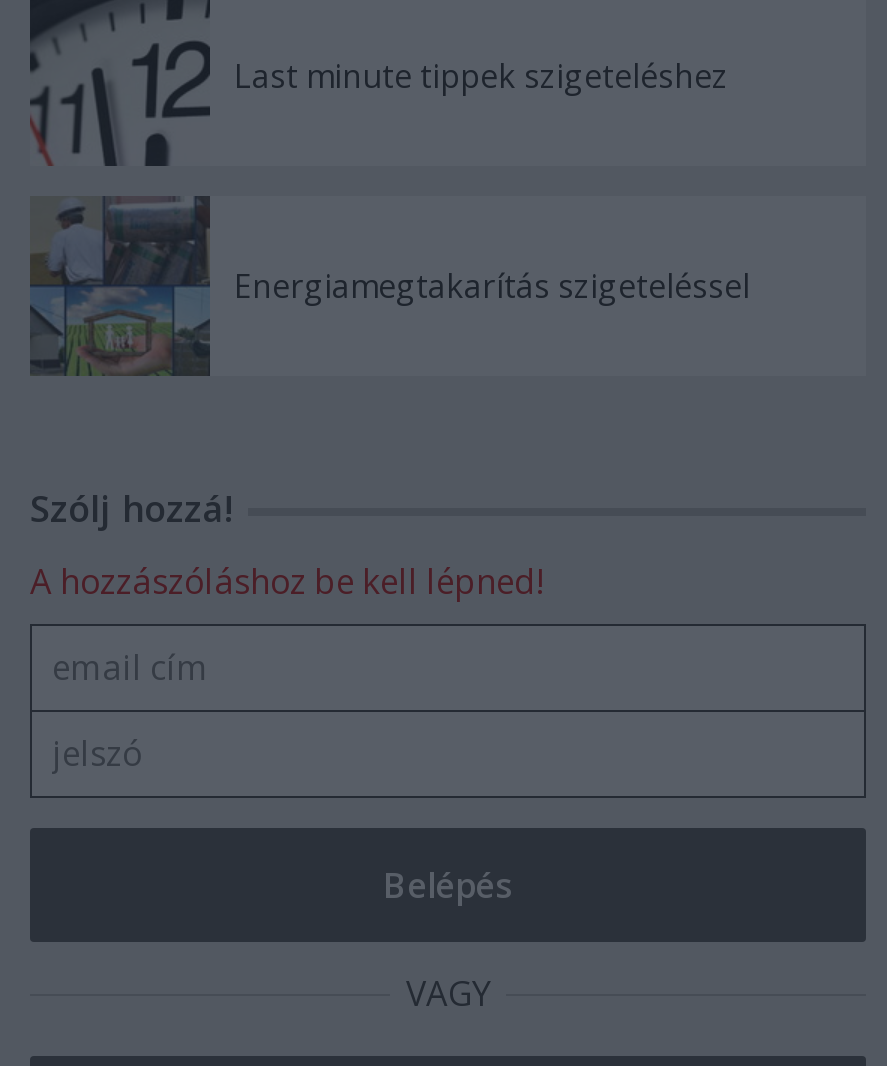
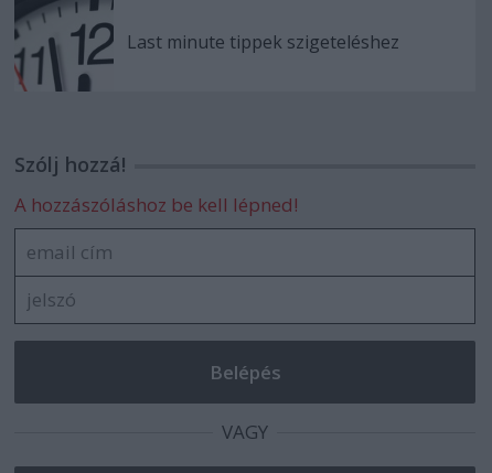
- [image]
- Energiamegtakarítás szigeteléssel
